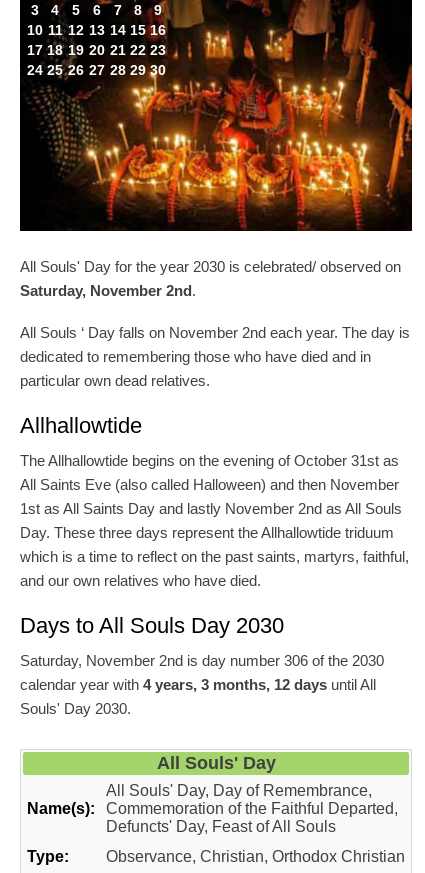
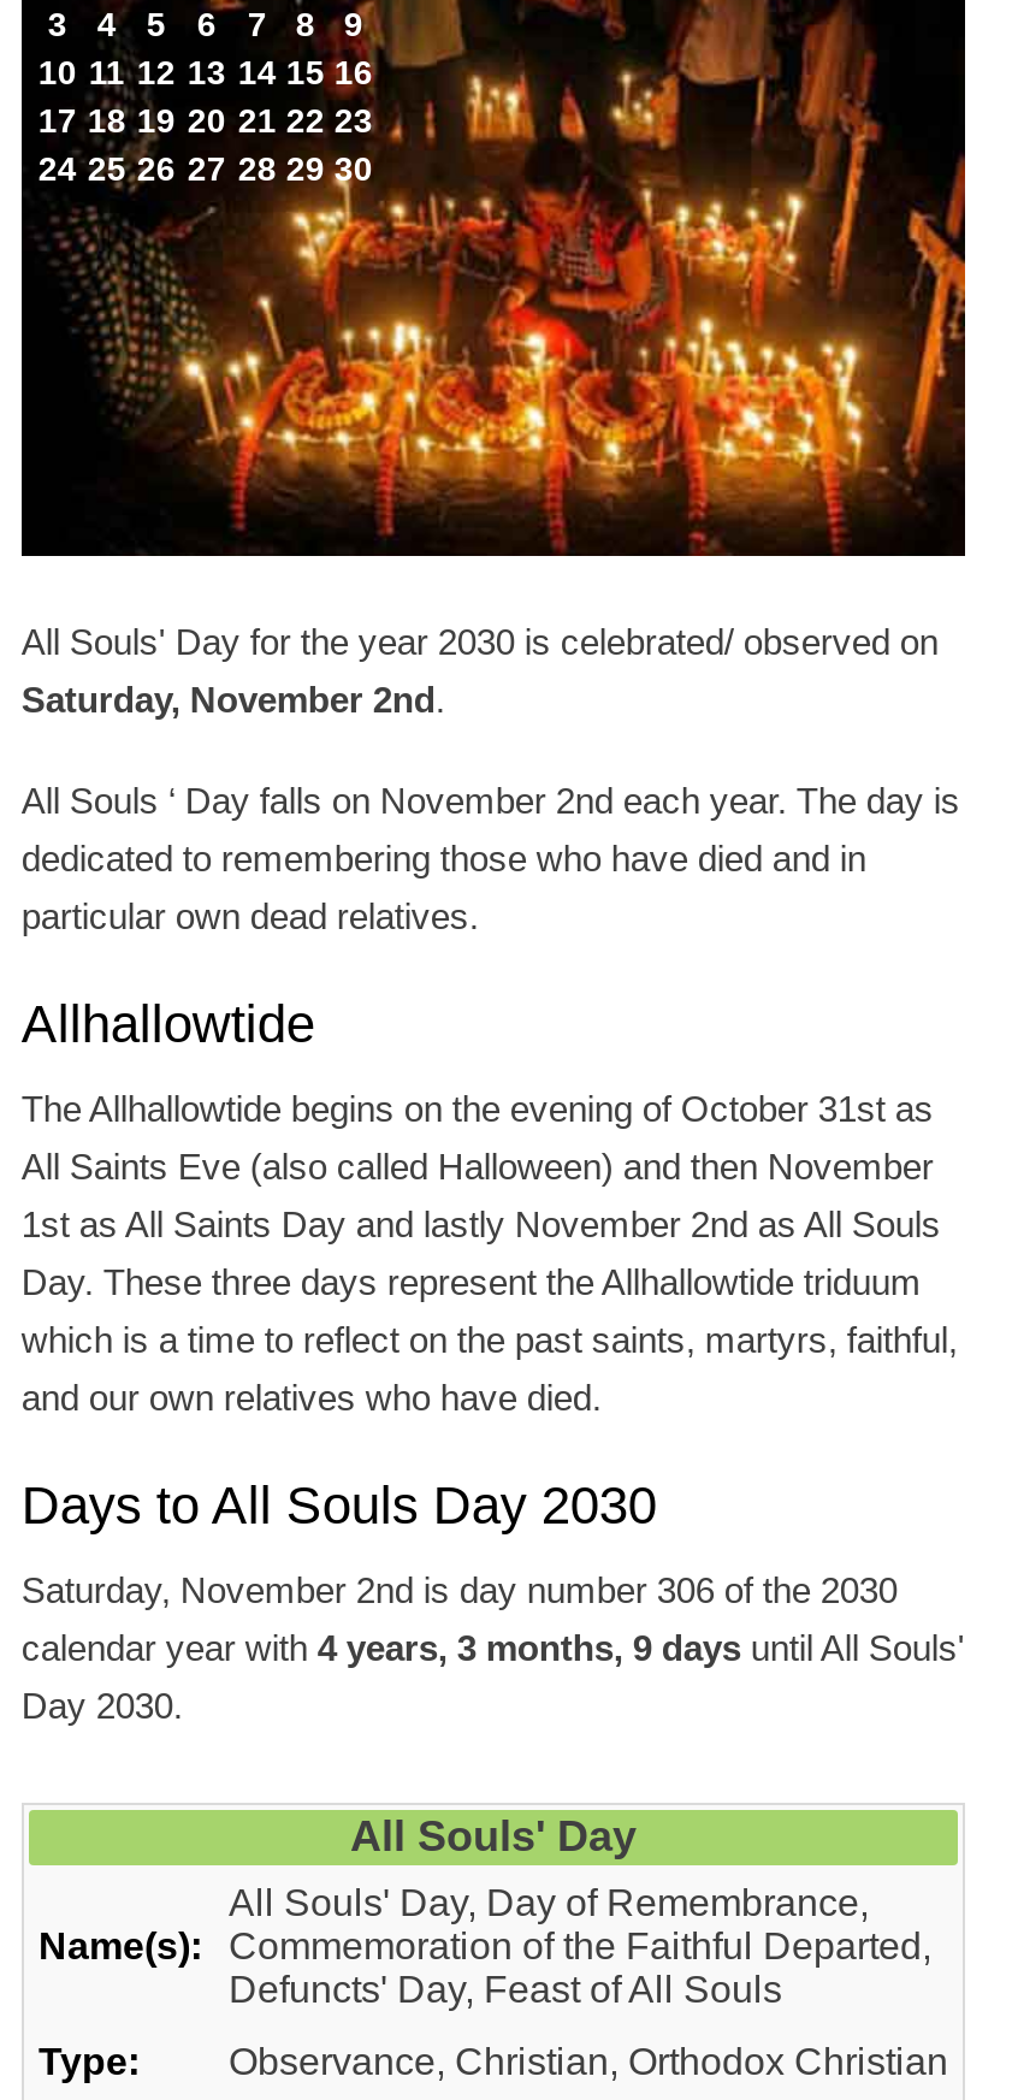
- calendar year with 4 years, 3 months, 12 days until All
- Souls' Day 2030.
+ calendar year with 4 years, 3 months, 9 days until All Souls'
+ Day 2030.
